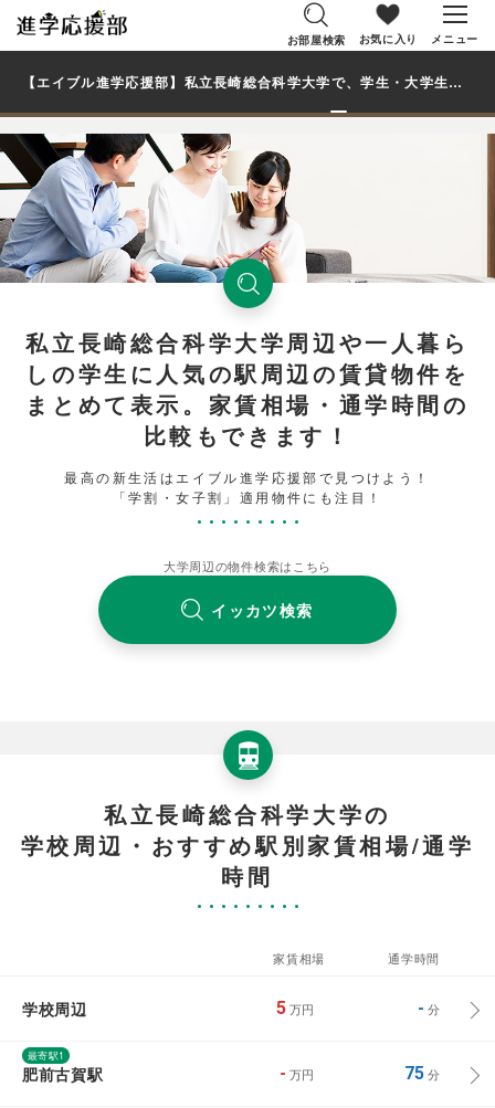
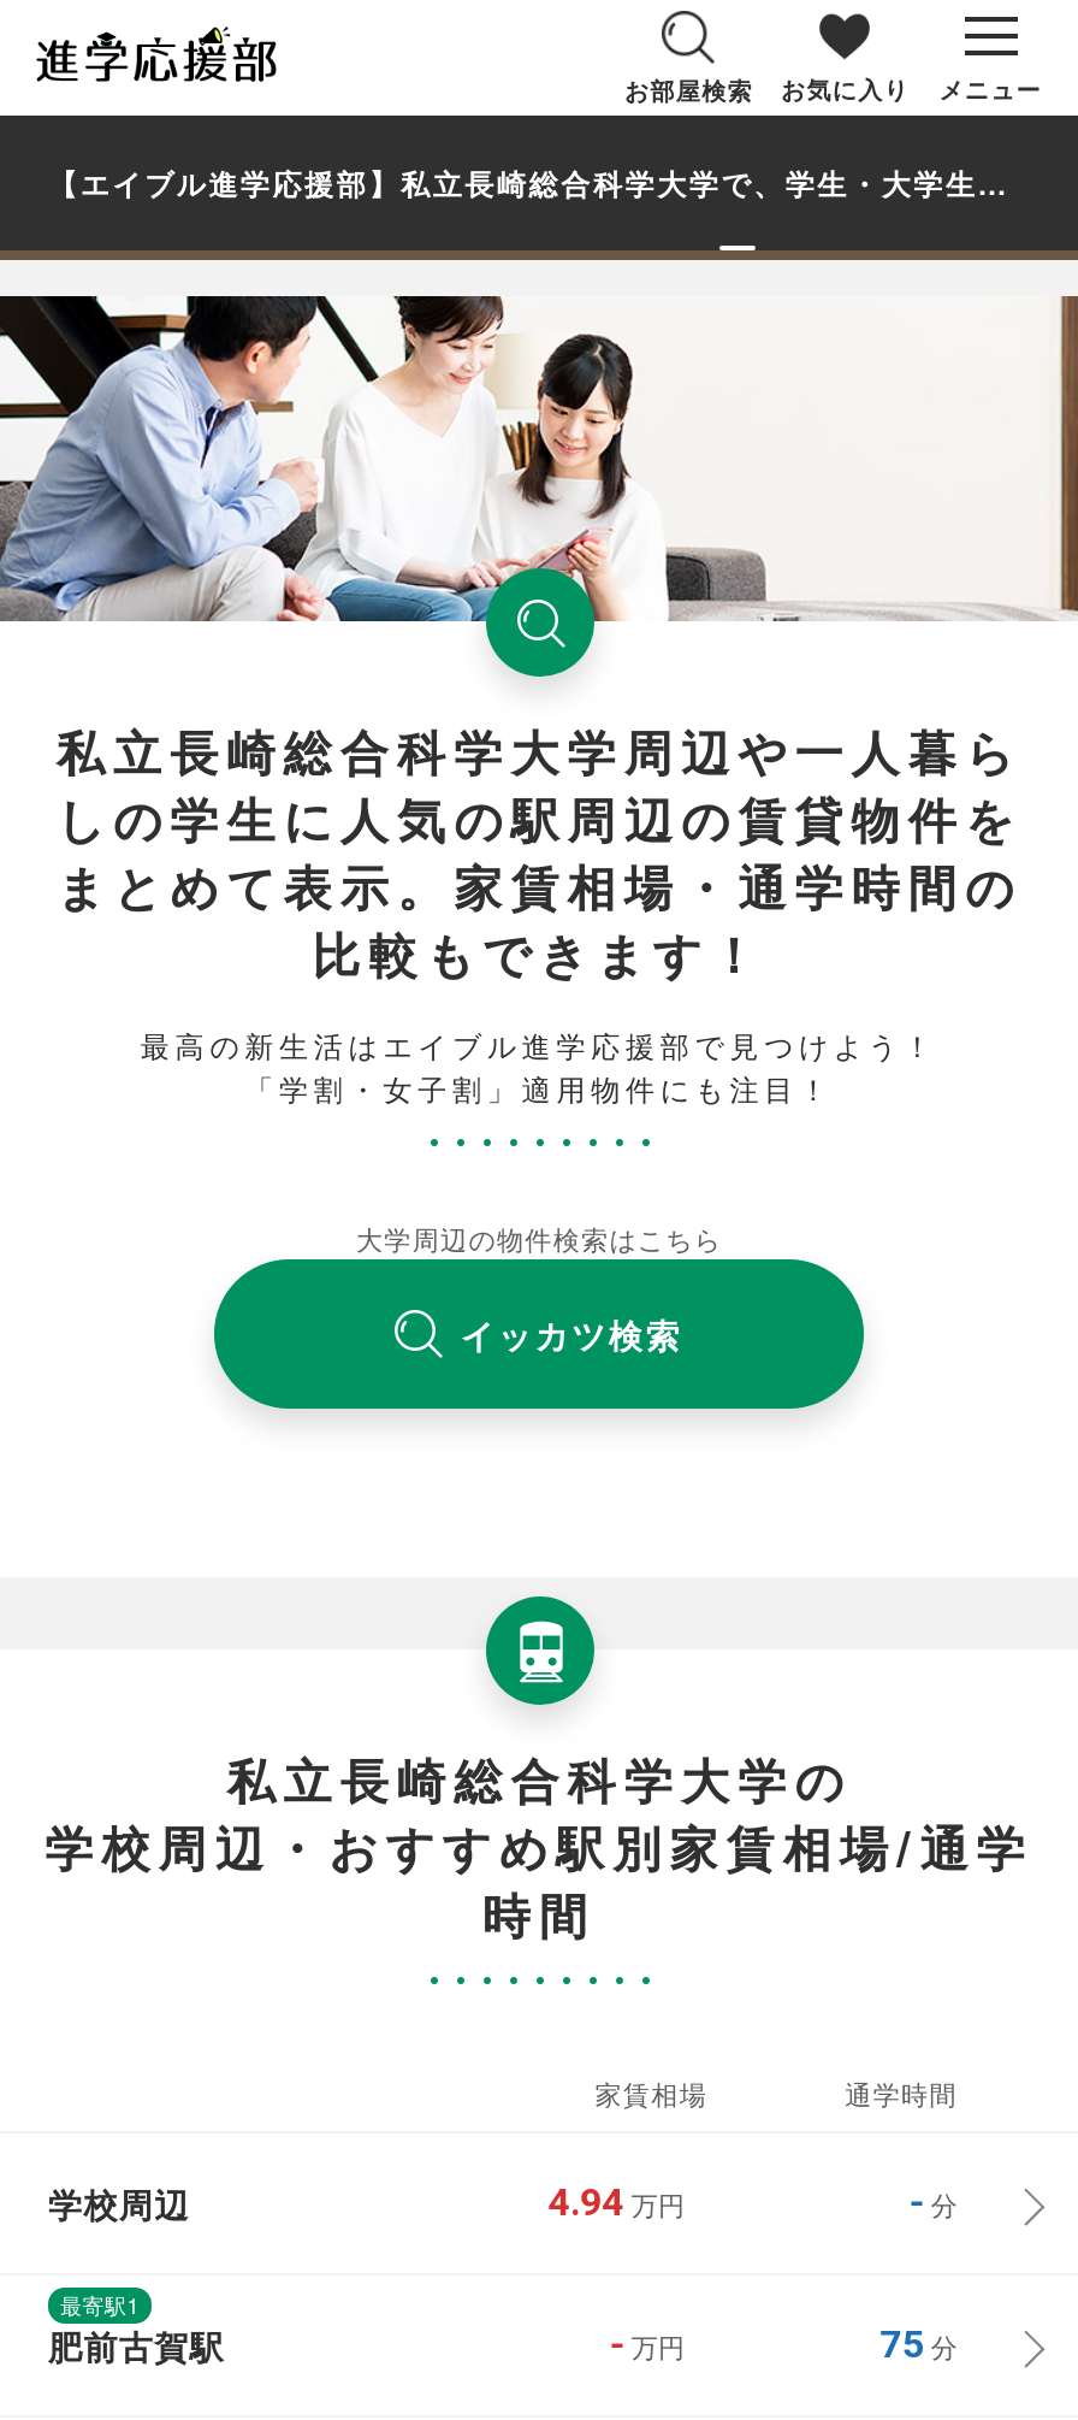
- 5 万円
+ 4.94 万円
